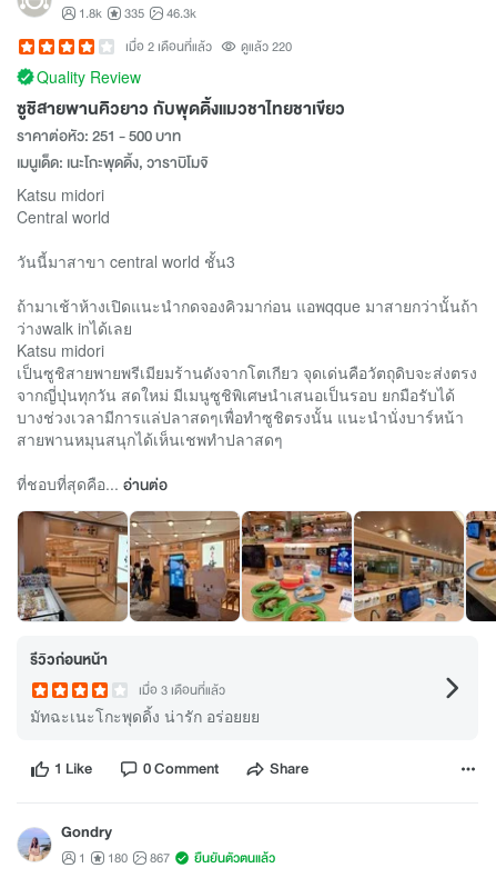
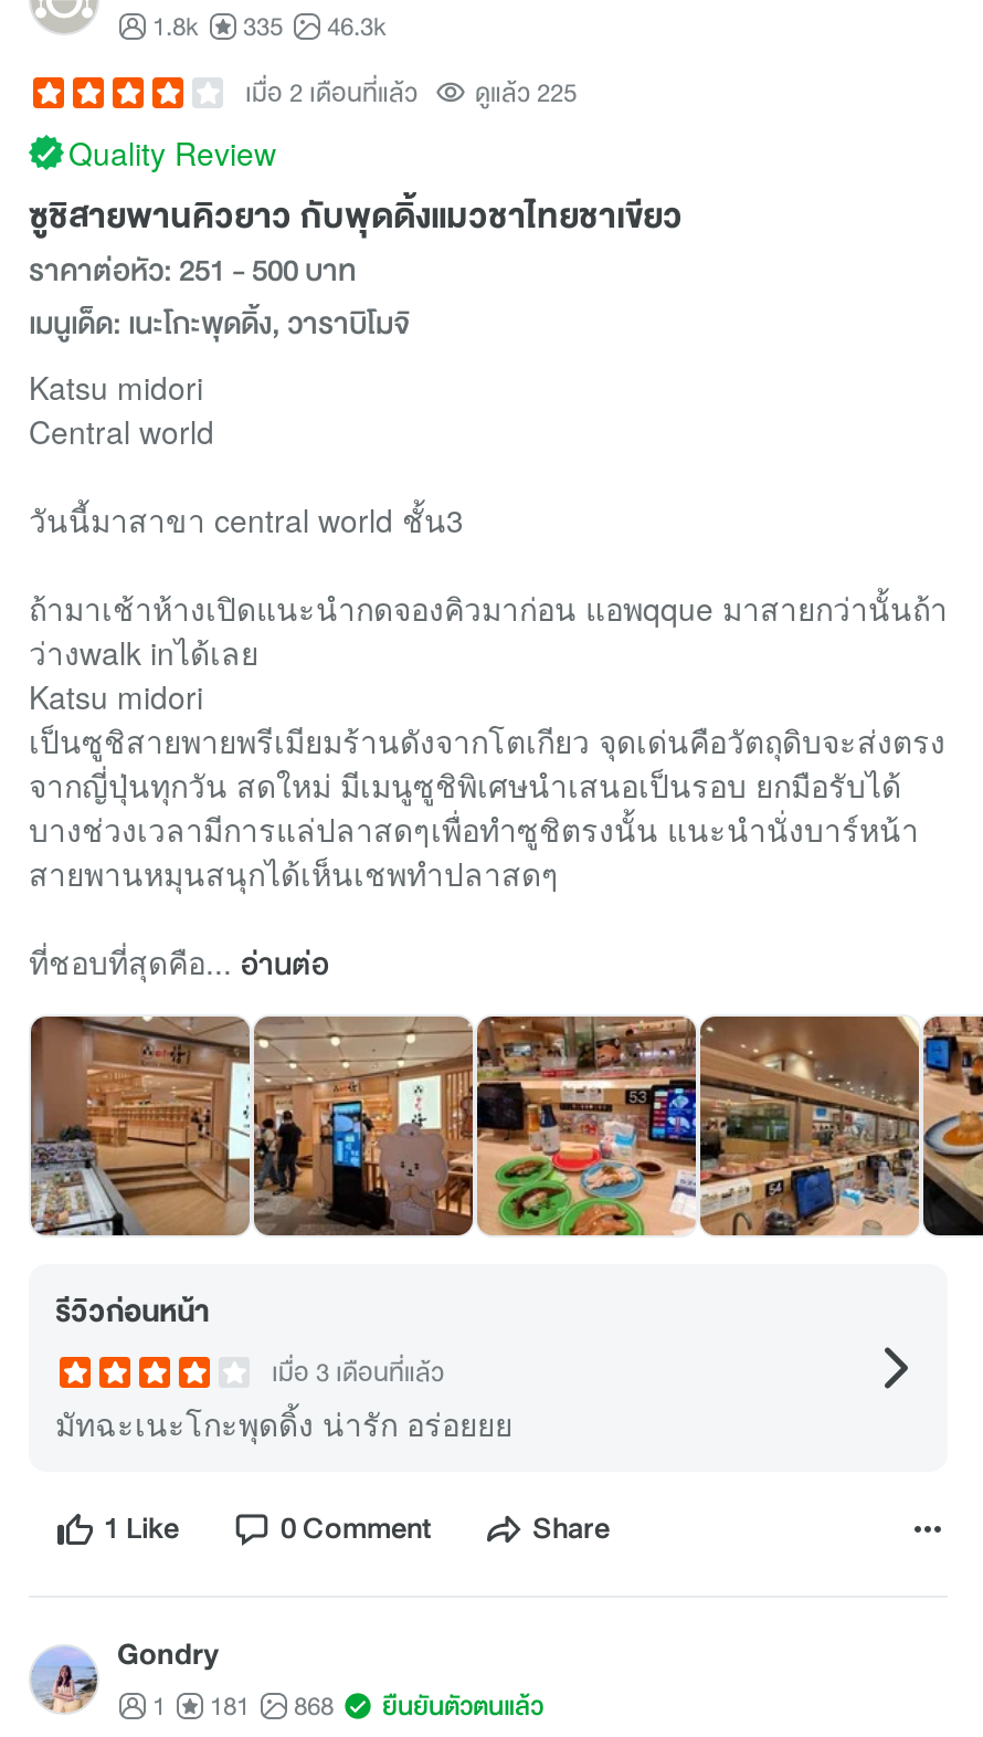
- เมื่อ 2 เดือนที่แล้ว ดูแล้ว 220
+ เมื่อ 2 เดือนที่แล้ว ดูแล้ว 225

- 180
+ 181

- 867
+ 868
